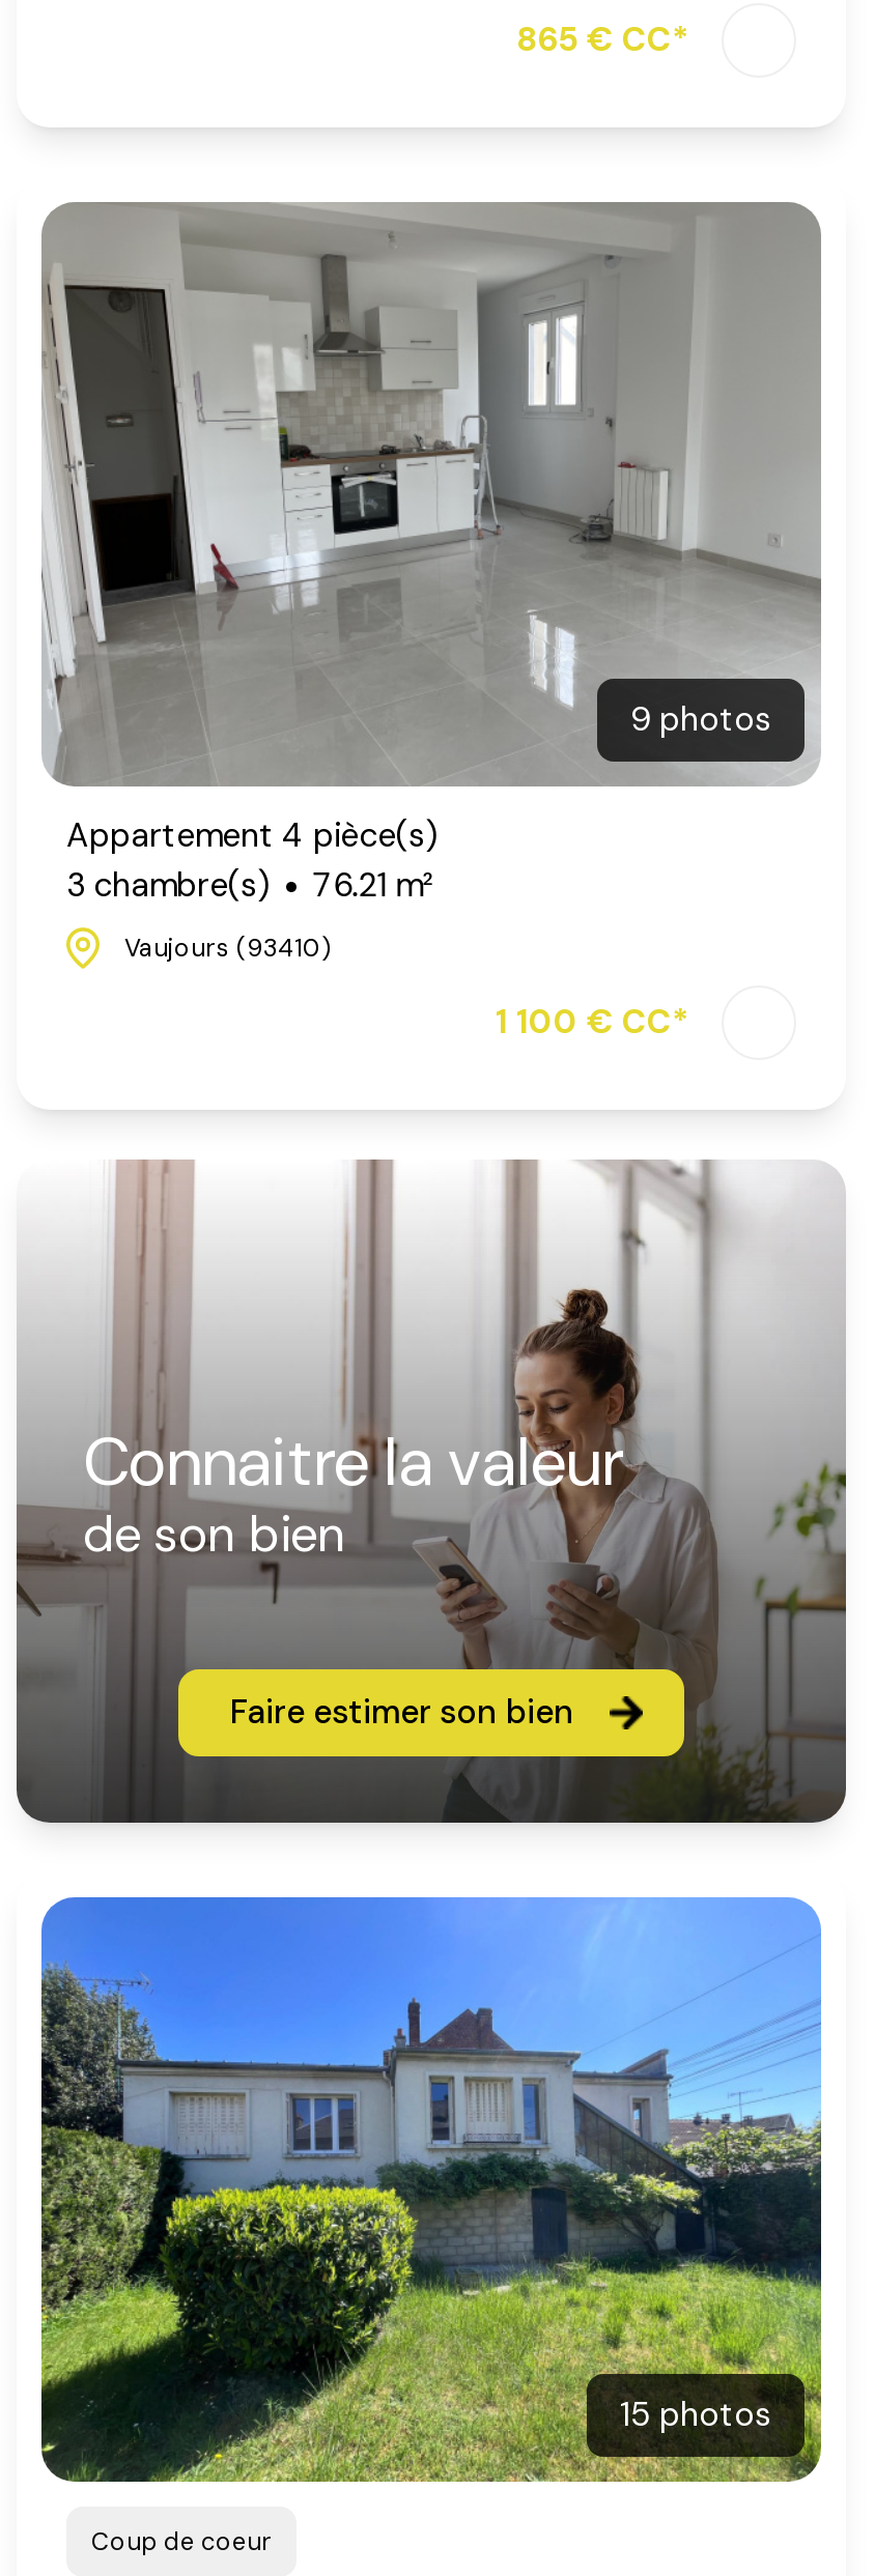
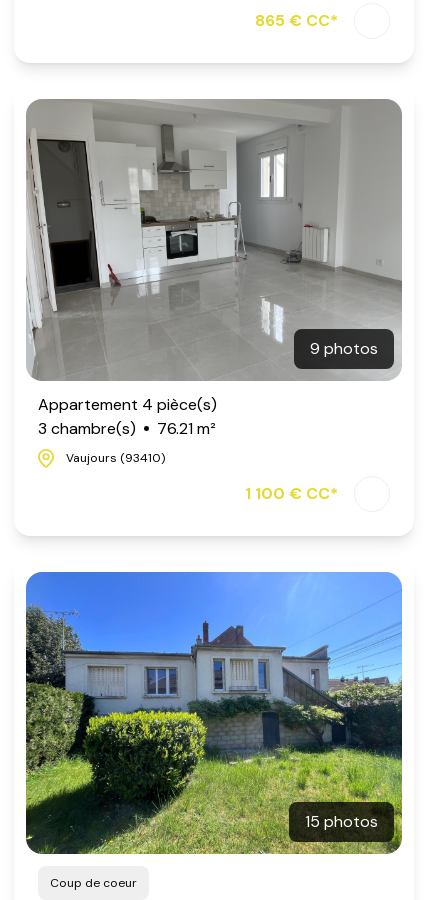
- [image]
- Connaitre la valeur
- de son bien
- Faire estimer son bien
